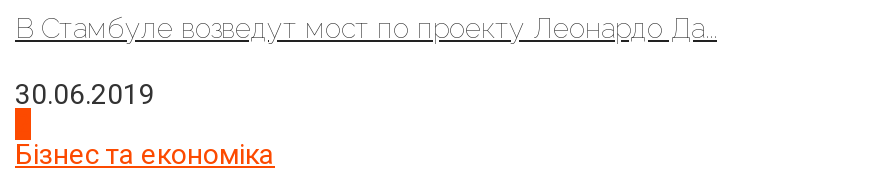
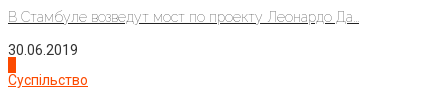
- Бізнес та економіка
+ Суспільство
